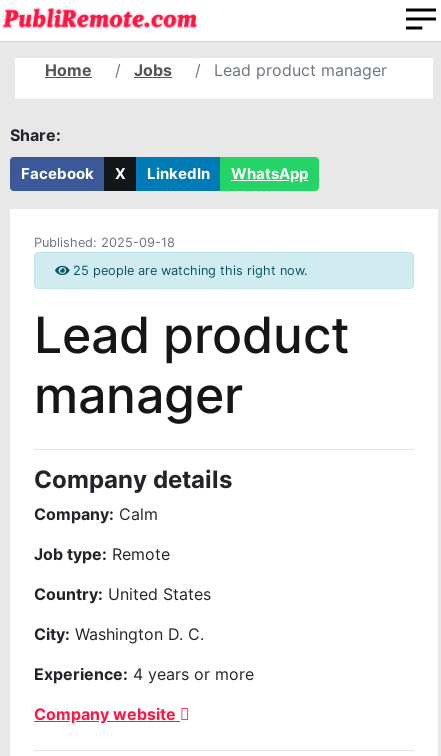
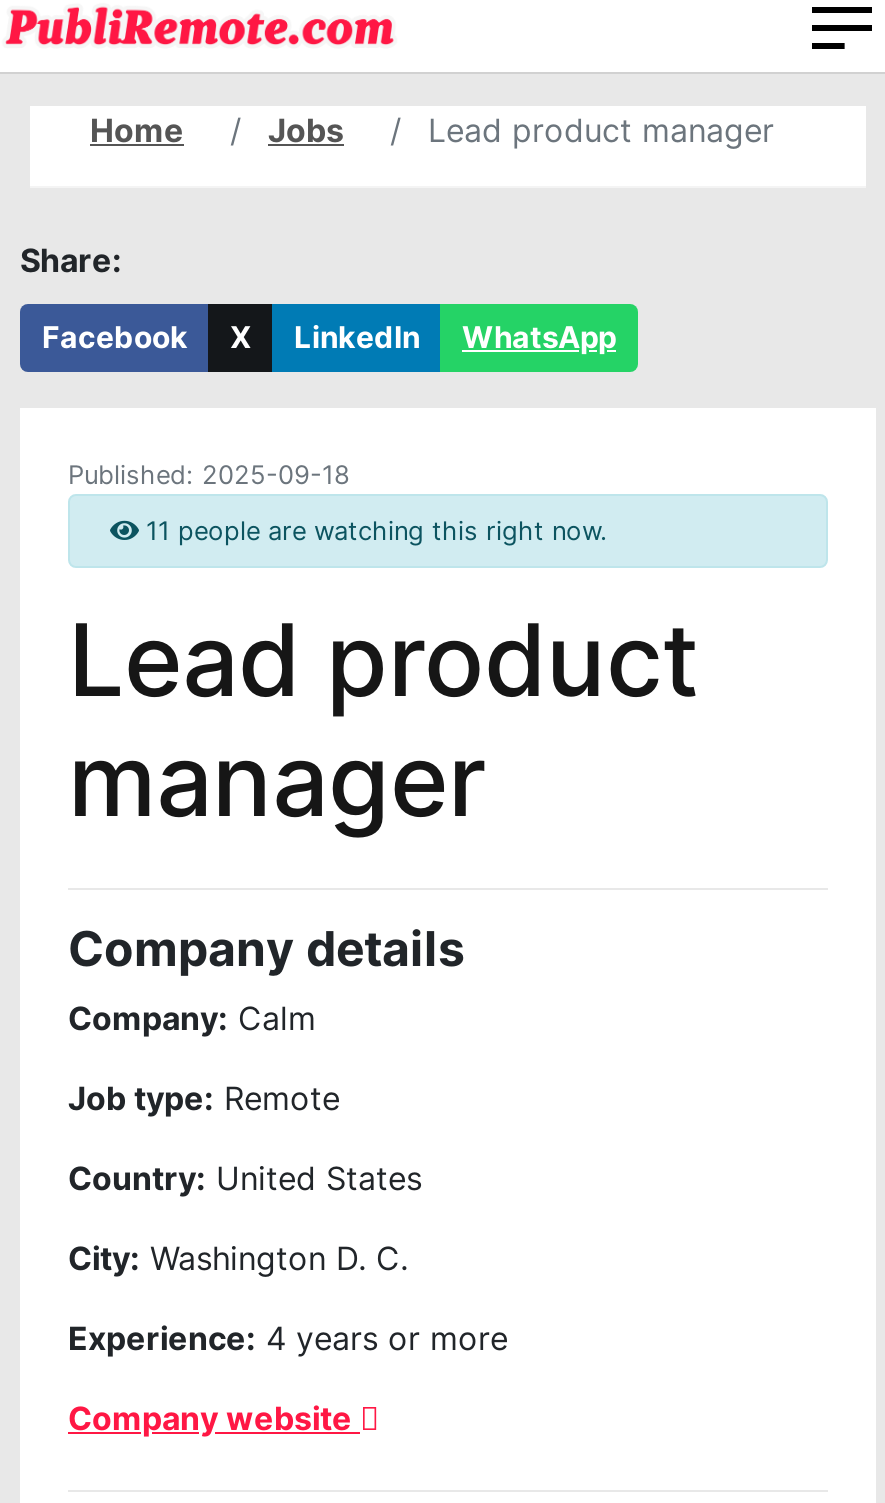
- 25 people are watching this right now.
+ 11 people are watching this right now.
